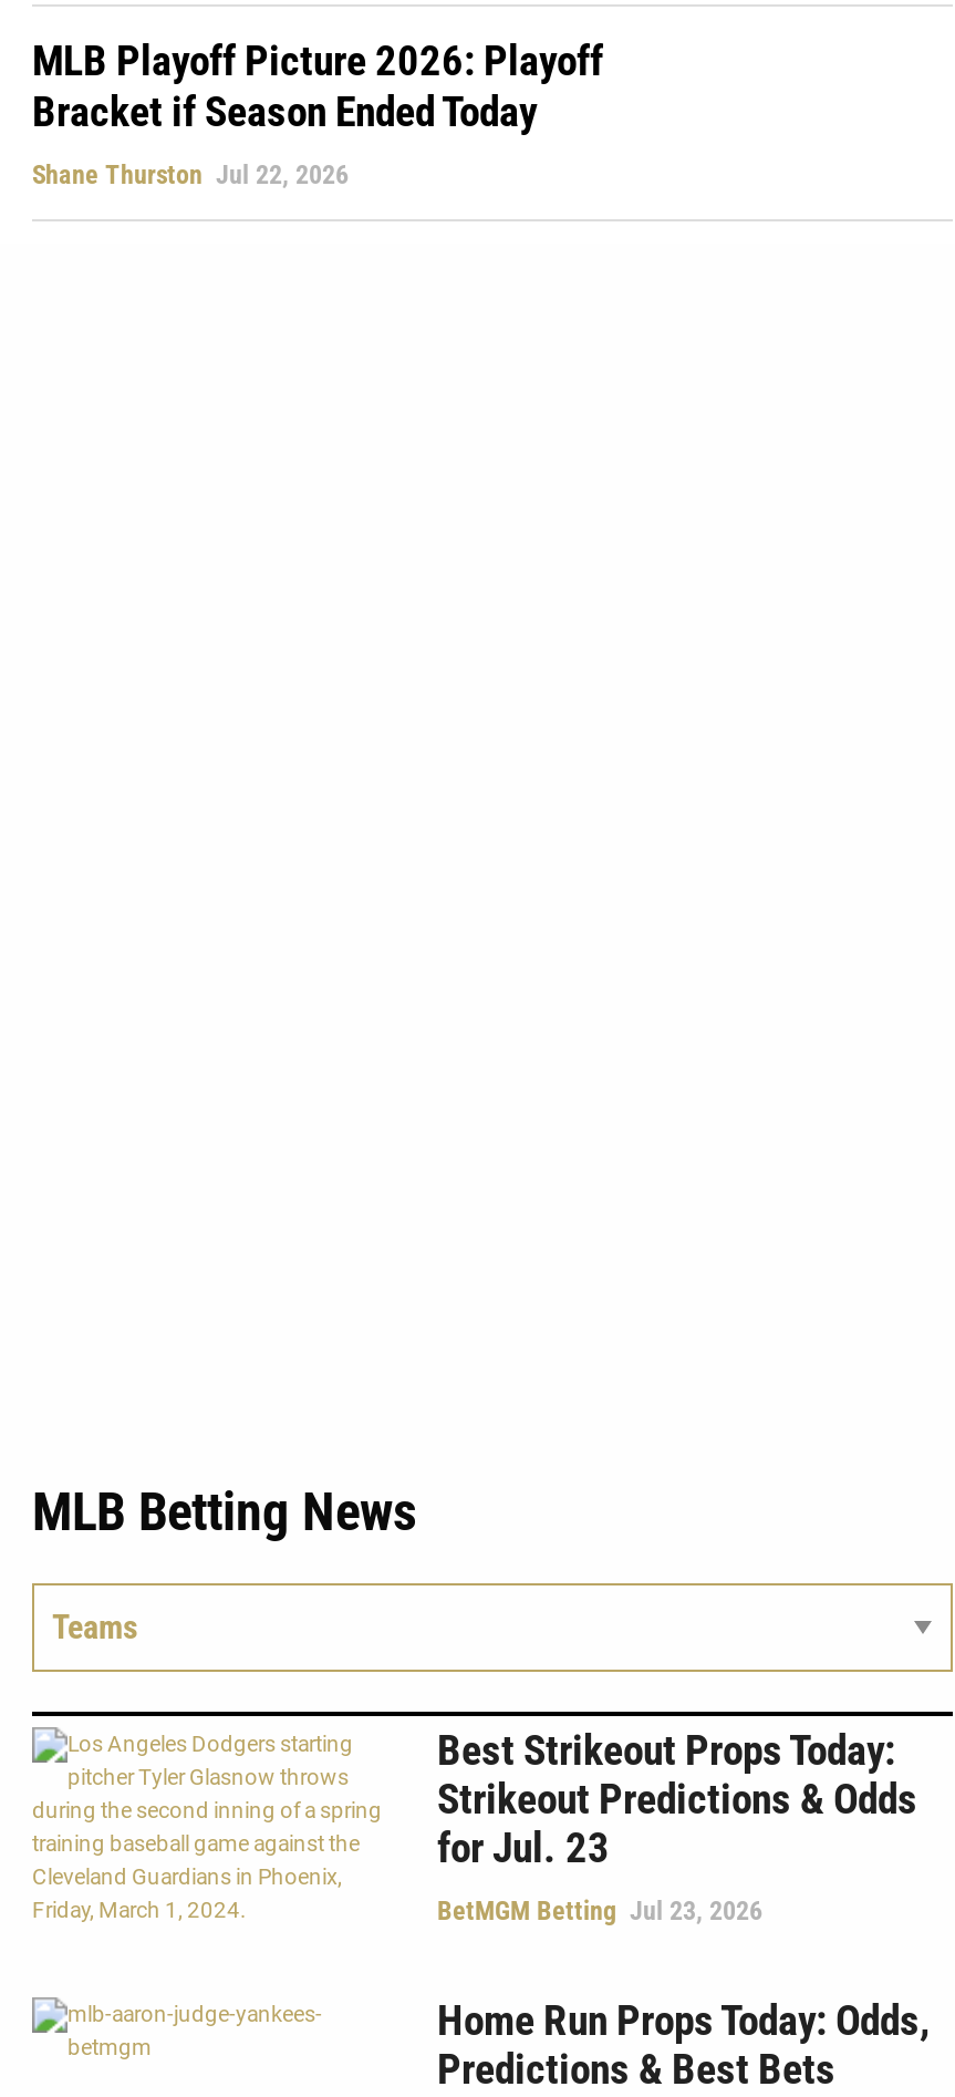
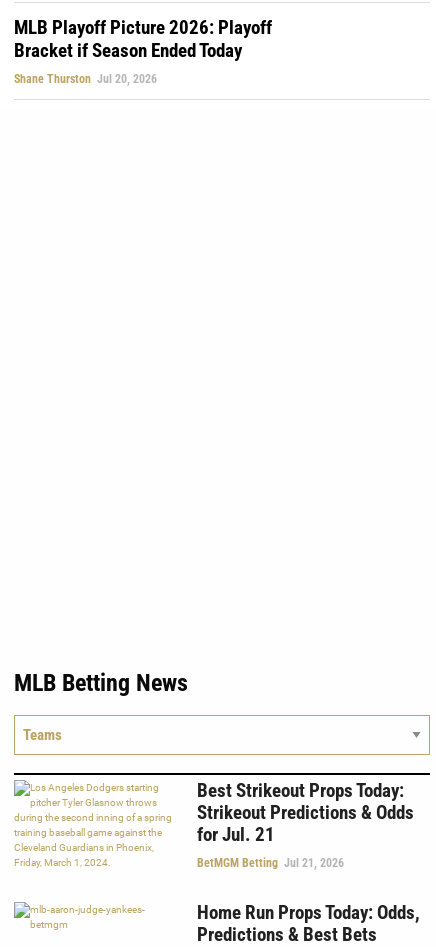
- Shane Thurston Jul 22, 2026
+ Shane Thurston Jul 20, 2026

- for Jul. 23
+ for Jul. 21

- BetMGM Betting Jul 23, 2026
+ BetMGM Betting Jul 21, 2026
